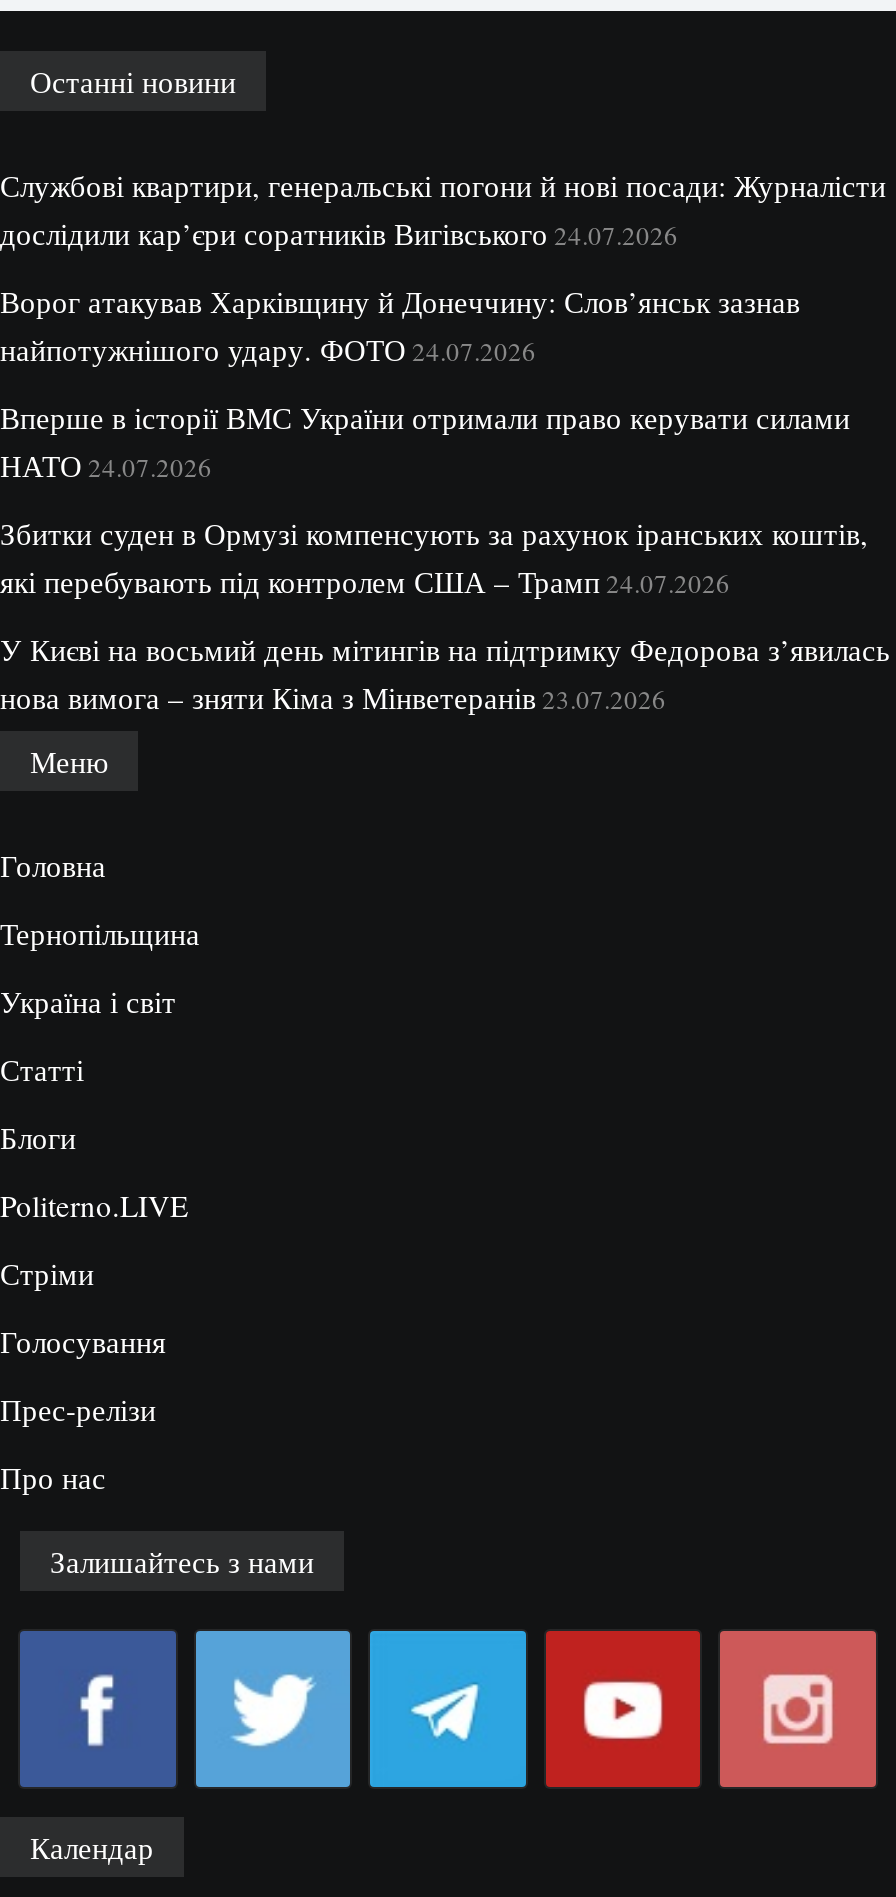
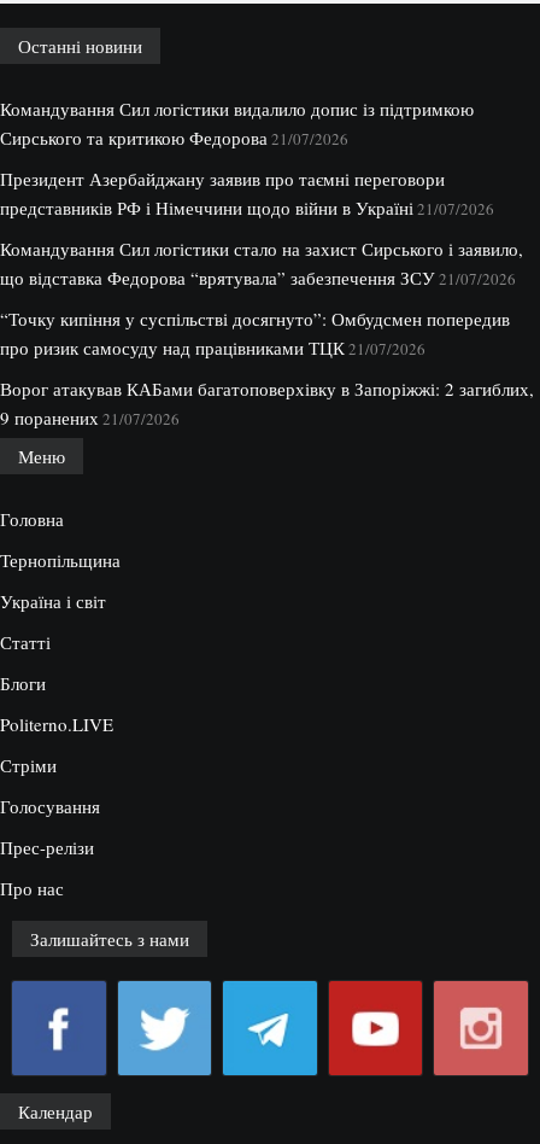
- Службові квартири, генеральські погони й нові посади: Журналісти
- дослідили кар’єри соратників Вигівського 24.07.2026
+ Командування Сил логістики видалило допис із підтримкою
+ Сирського та критикою Федорова 21/07/2026

- Ворог атакував Харківщину й Донеччину: Слов’янськ зазнав
- найпотужнішого удару. ФОТО 24.07.2026
+ Президент Азербайджану заявив про таємні переговори
+ представників РФ і Німеччини щодо війни в Україні 21/07/2026

- Вперше в історії ВМС України отримали право керувати силами
- НАТО 24.07.2026
+ Командування Сил логістики стало на захист Сирського і заявило,
+ що відставка Федорова “врятувала” забезпечення ЗСУ 21/07/2026

- Збитки суден в Ормузі компенсують за рахунок іранських коштів,
- які перебувають під контролем США – Трамп 24.07.2026
+ “Точку кипіння у суспільстві досягнуто”: Омбудсмен попередив
+ про ризик самосуду над працівниками ТЦК 21/07/2026

- У Києві на восьмий день мітингів на підтримку Федорова з’явилась
- нова вимога – зняти Кіма з Мінветеранів 23.07.2026
+ Ворог атакував КАБами багатоповерхівку в Запоріжжі: 2 загиблих,
+ 9 поранених 21/07/2026
